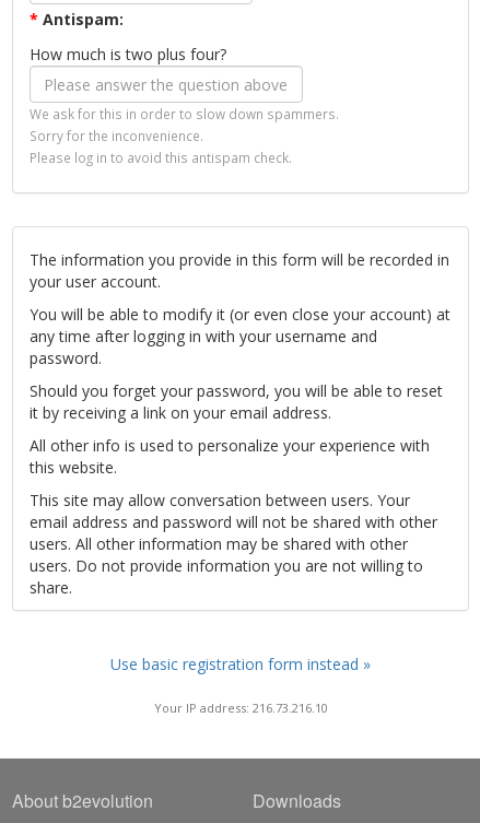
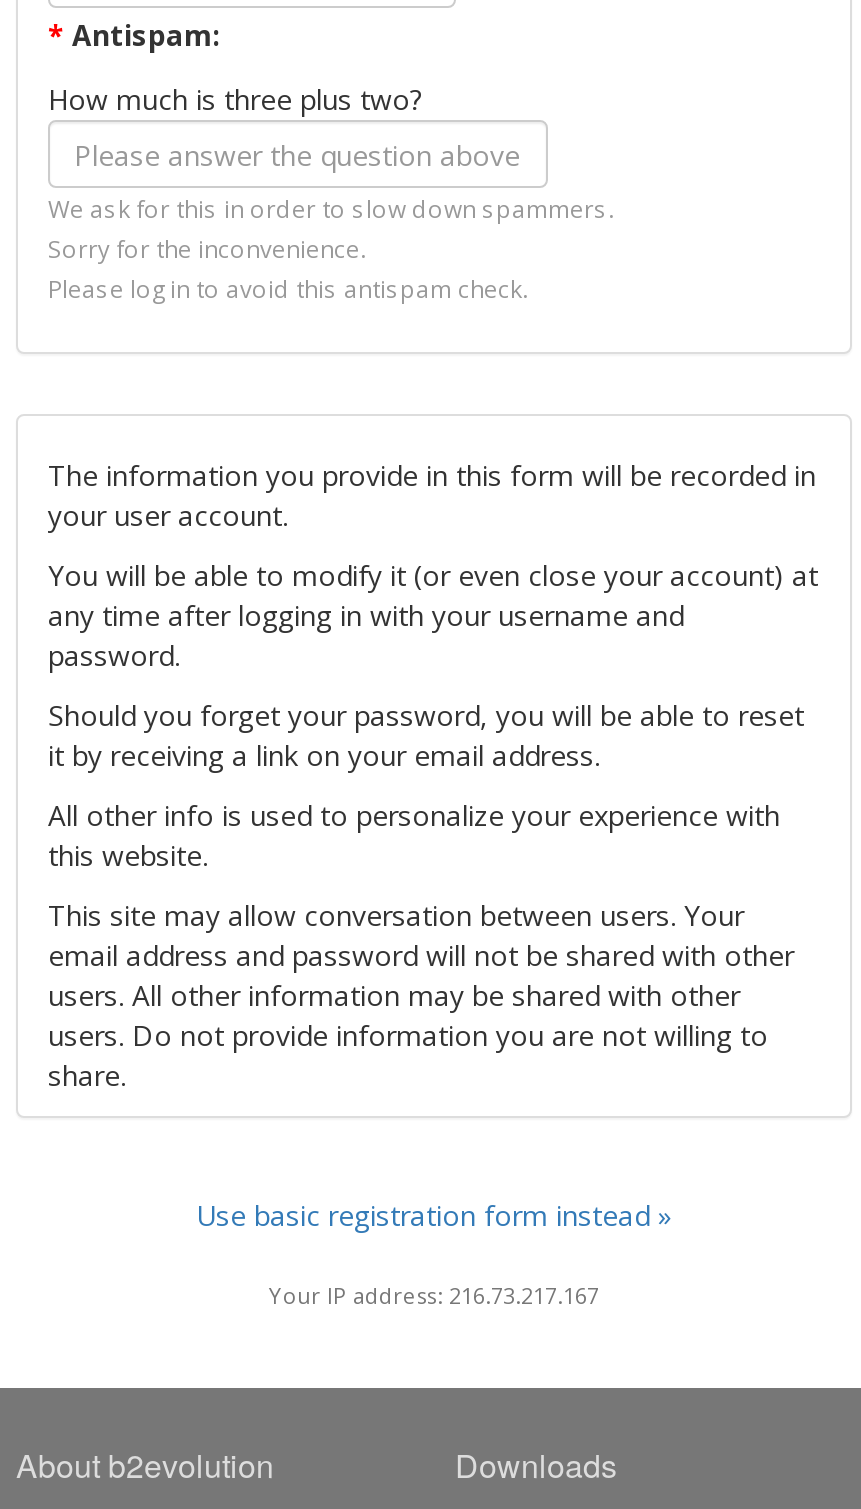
- How much is two plus four?
+ How much is three plus two?

- Your IP address: 216.73.216.10
+ Your IP address: 216.73.217.167
